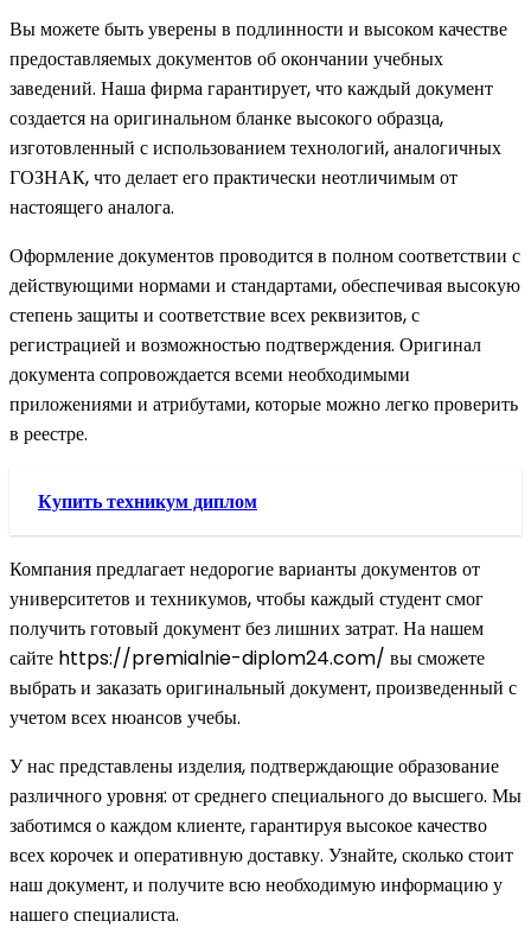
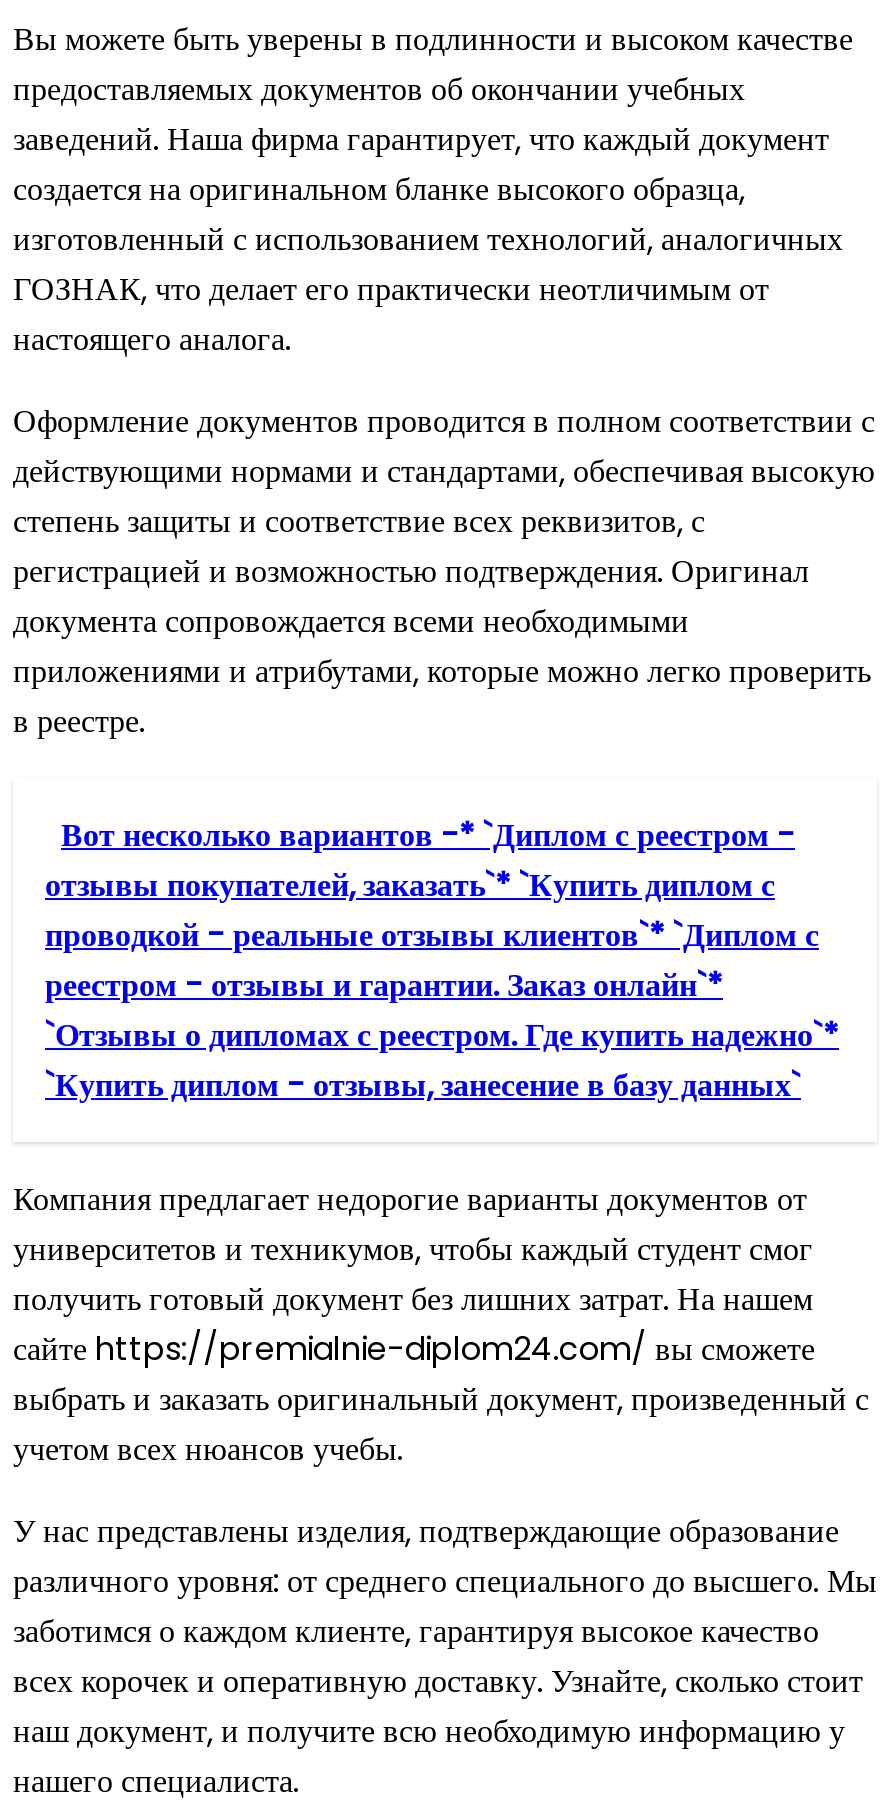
- Купить техникум диплом
+ Вот несколько вариантов -* `Диплом с реестром -
+ отзывы покупателей, заказать`* `Купить диплом с
+ проводкой - реальные отзывы клиентов`* `Диплом с
+ реестром - отзывы и гарантии. Заказ онлайн`*
+ `Отзывы о дипломах с реестром. Где купить надежно`*
+ `Купить диплом - отзывы, занесение в базу данных`
